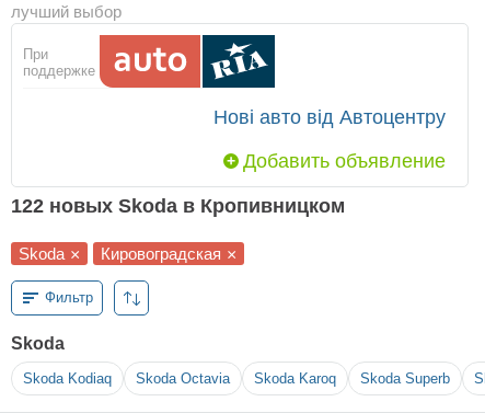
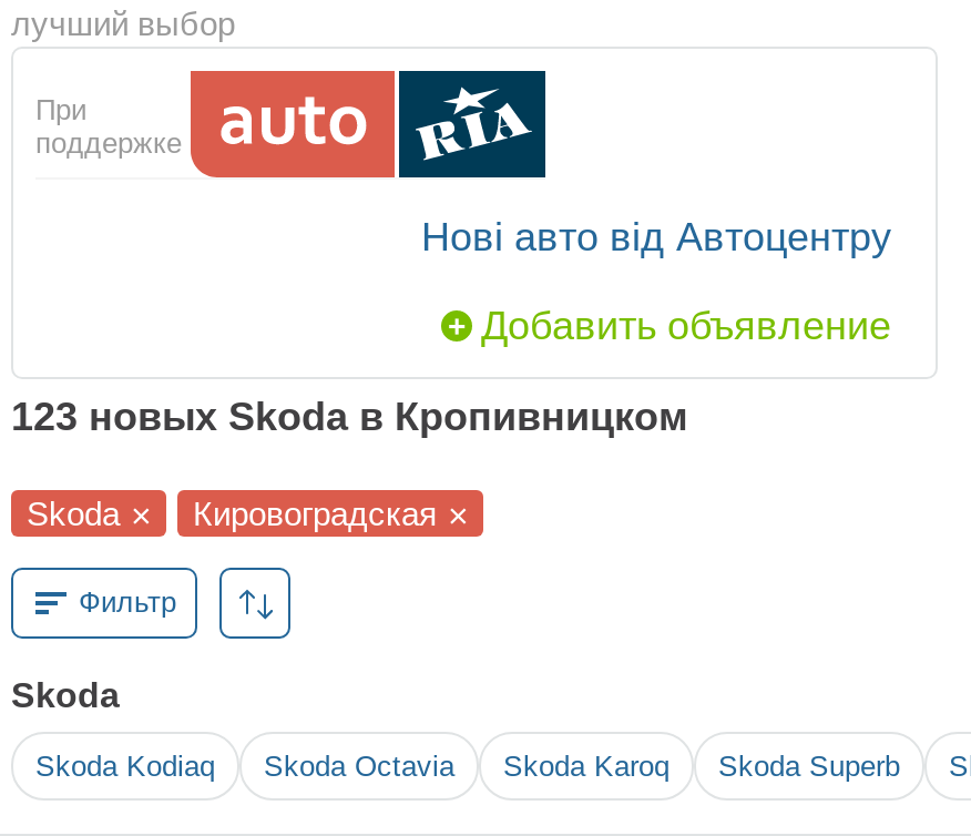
- 122 новых Skoda в Кропивницком
+ 123 новых Skoda в Кропивницком
